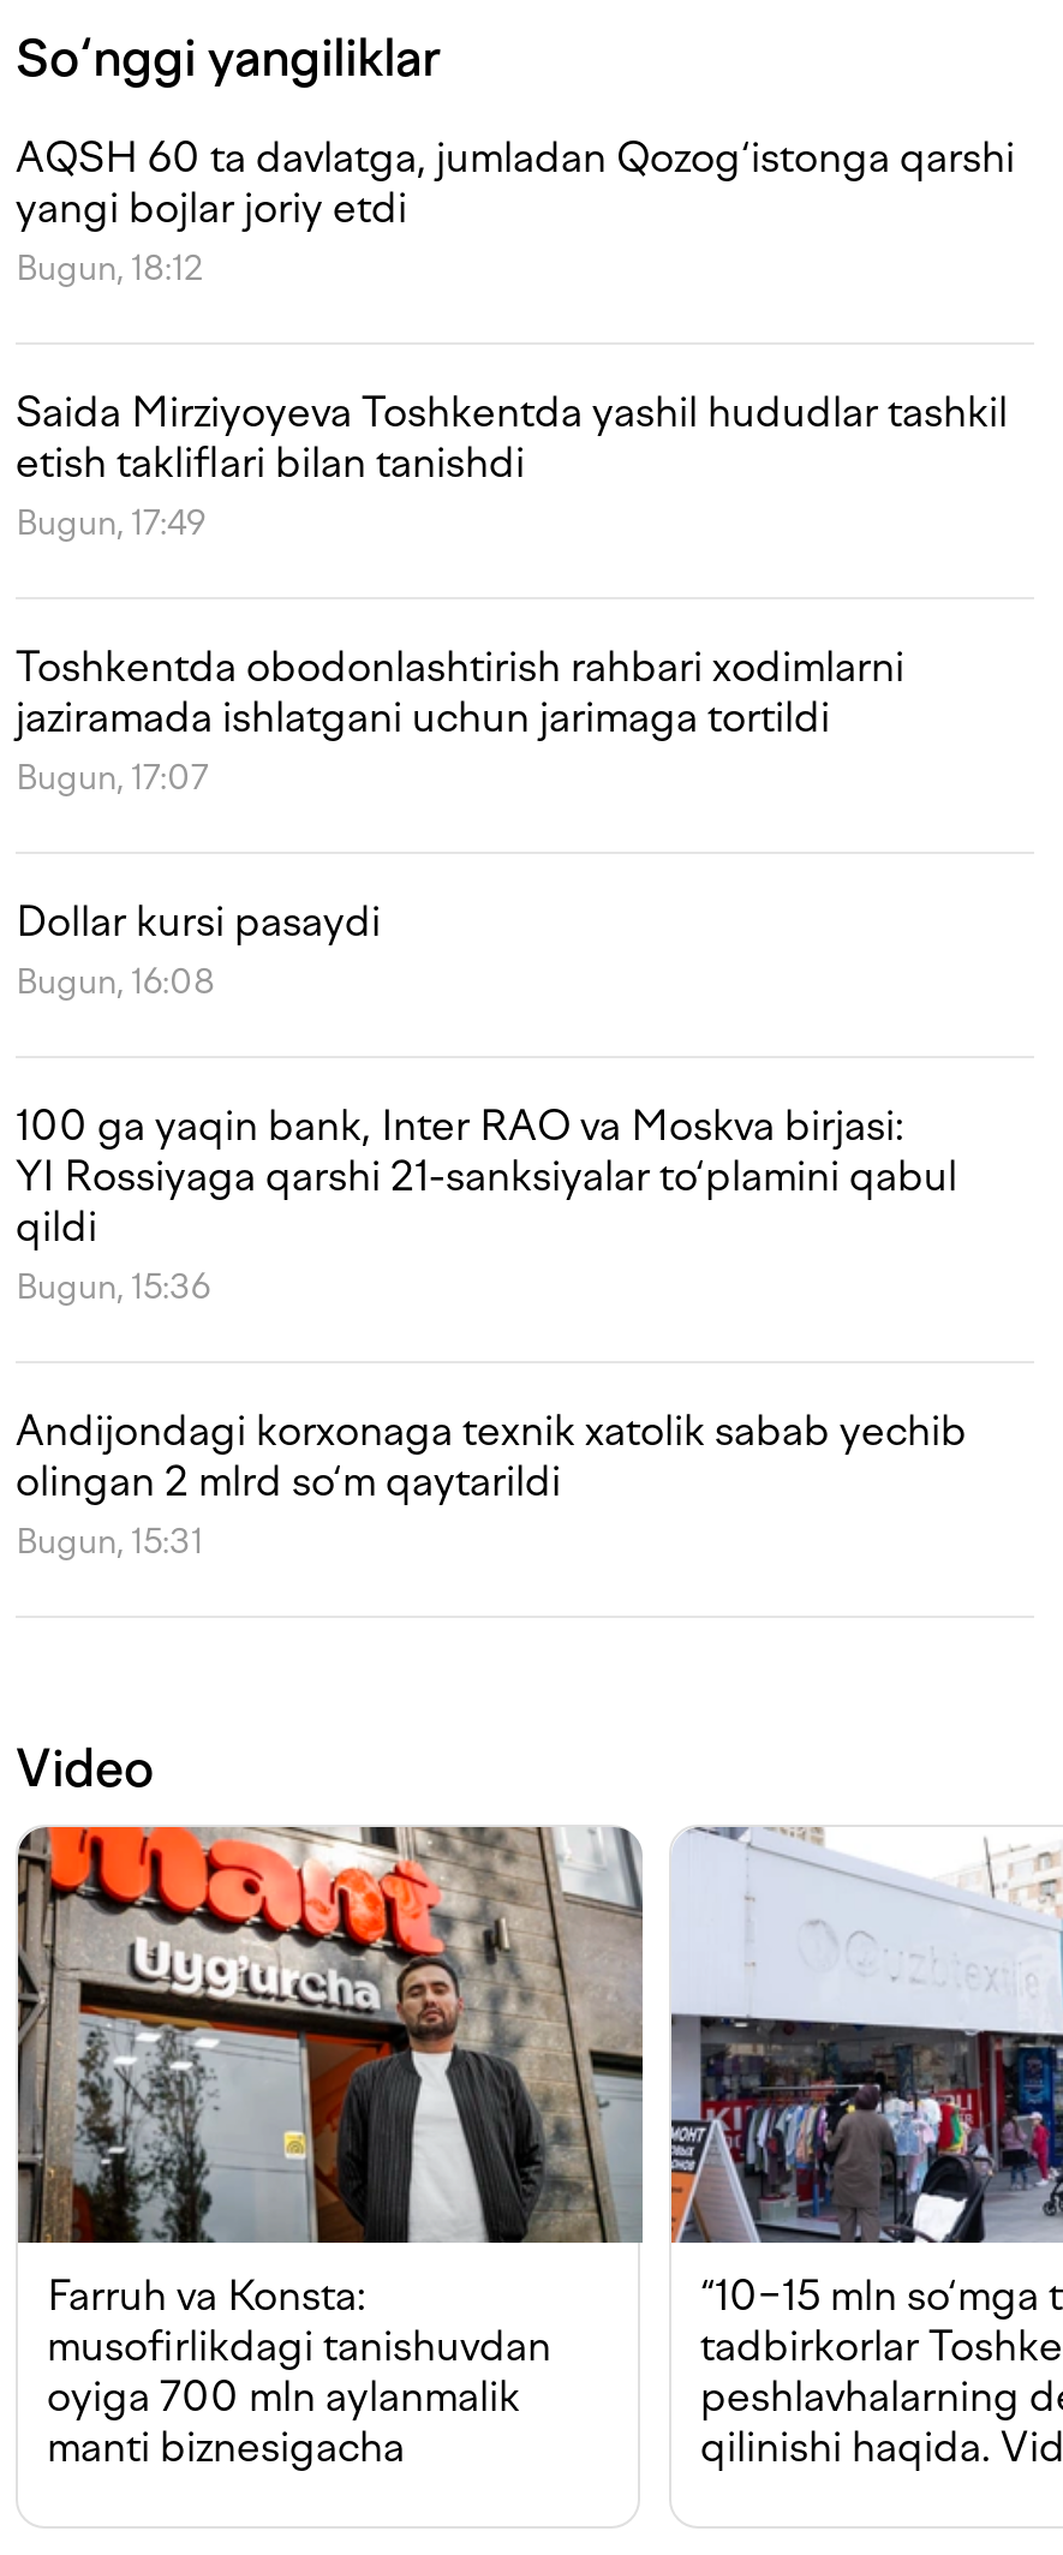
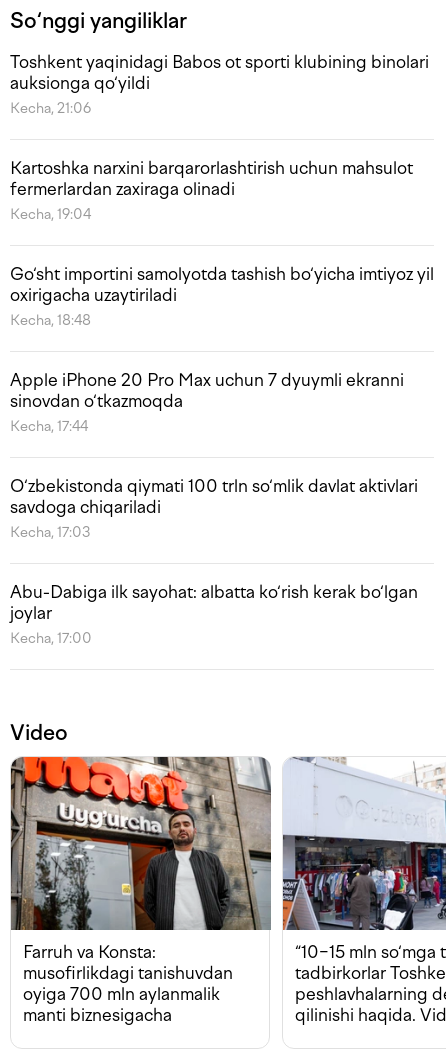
- AQSH 60 ta davlatga, jumladan Qozog‘istonga qarshi
- yangi bojlar joriy etdi
- Bugun, 18:12
+ Toshkent yaqinidagi Babos ot sporti klubining binolari
+ auksionga qo‘yildi
+ Kecha, 21:06

- Saida Mirziyoyeva Toshkentda yashil hududlar tashkil
- etish takliflari bilan tanishdi
- Bugun, 17:49
+ Kartoshka narxini barqarorlashtirish uchun mahsulot
+ fermerlardan zaxiraga olinadi
+ Kecha, 19:04

- Toshkentda obodonlashtirish rahbari xodimlarni
- jaziramada ishlatgani uchun jarimaga tortildi
- Bugun, 17:07
+ Go‘sht importini samolyotda tashish bo‘yicha imtiyoz yil
+ oxirigacha uzaytiriladi
+ Kecha, 18:48

- Dollar kursi pasaydi
- Bugun, 16:08
+ Apple iPhone 20 Pro Max uchun 7 dyuymli ekranni
+ sinovdan o‘tkazmoqda
+ Kecha, 17:44

- 100 ga yaqin bank, Inter RAO va Moskva birjasi:
- YI Rossiyaga qarshi 21-sanksiyalar to‘plamini qabul
- qildi
- Bugun, 15:36
+ O‘zbekistonda qiymati 100 trln so‘mlik davlat aktivlari
+ savdoga chiqariladi
+ Kecha, 17:03

- Andijondagi korxonaga texnik xatolik sabab yechib
- olingan 2 mlrd so‘m qaytarildi
- Bugun, 15:31
+ Abu-Dabiga ilk sayohat: albatta ko‘rish kerak bo‘lgan
+ joylar
+ Kecha, 17:00
